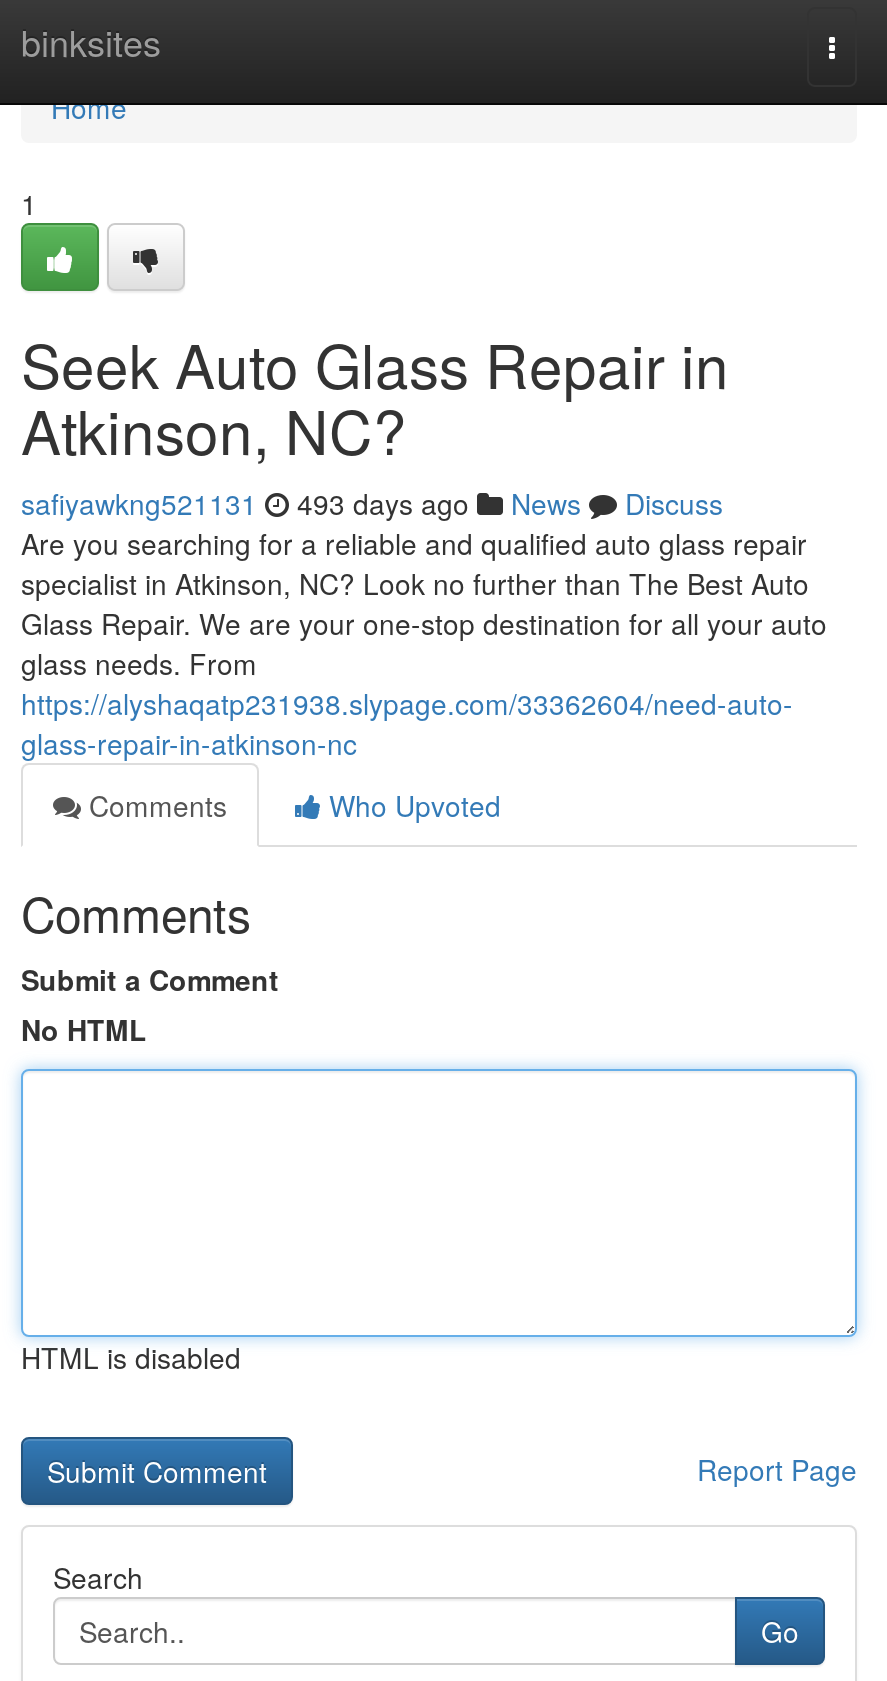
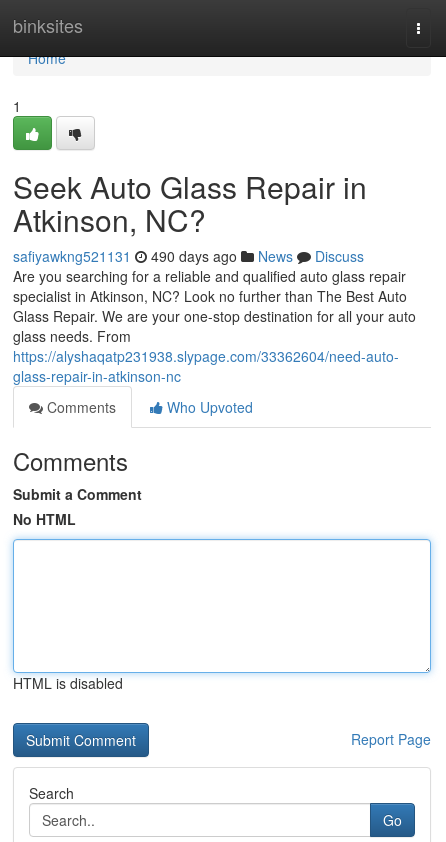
- safiyawkng521131 493 days ago News Discuss
+ safiyawkng521131 490 days ago News Discuss
